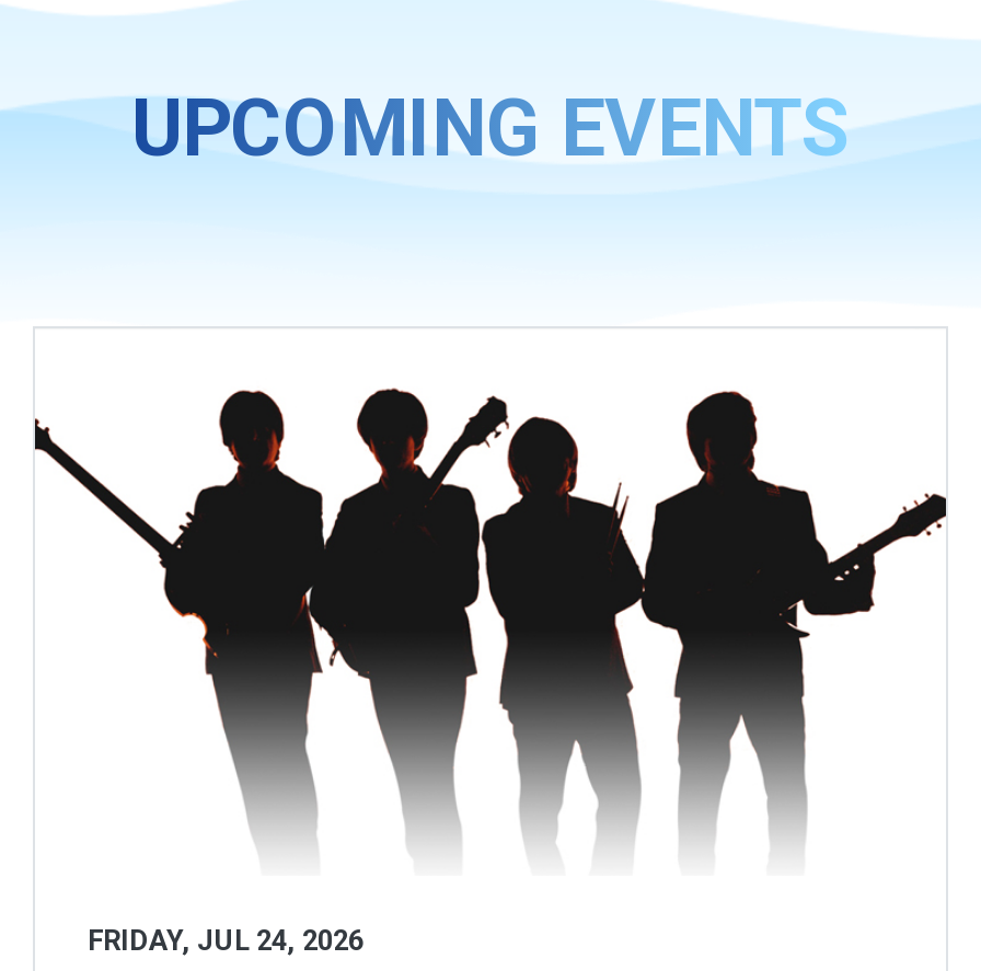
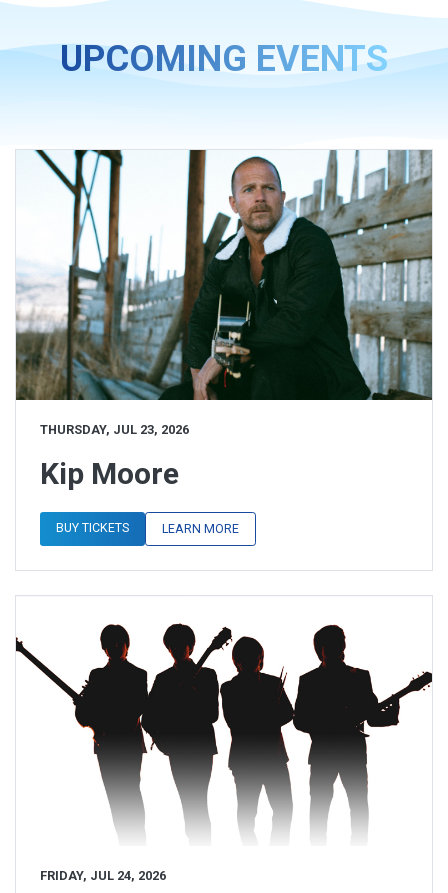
+ [image]
+ THURSDAY, JUL 23, 2026
+ Kip Moore
+ BUY TICKETS
+ LEARN MORE
